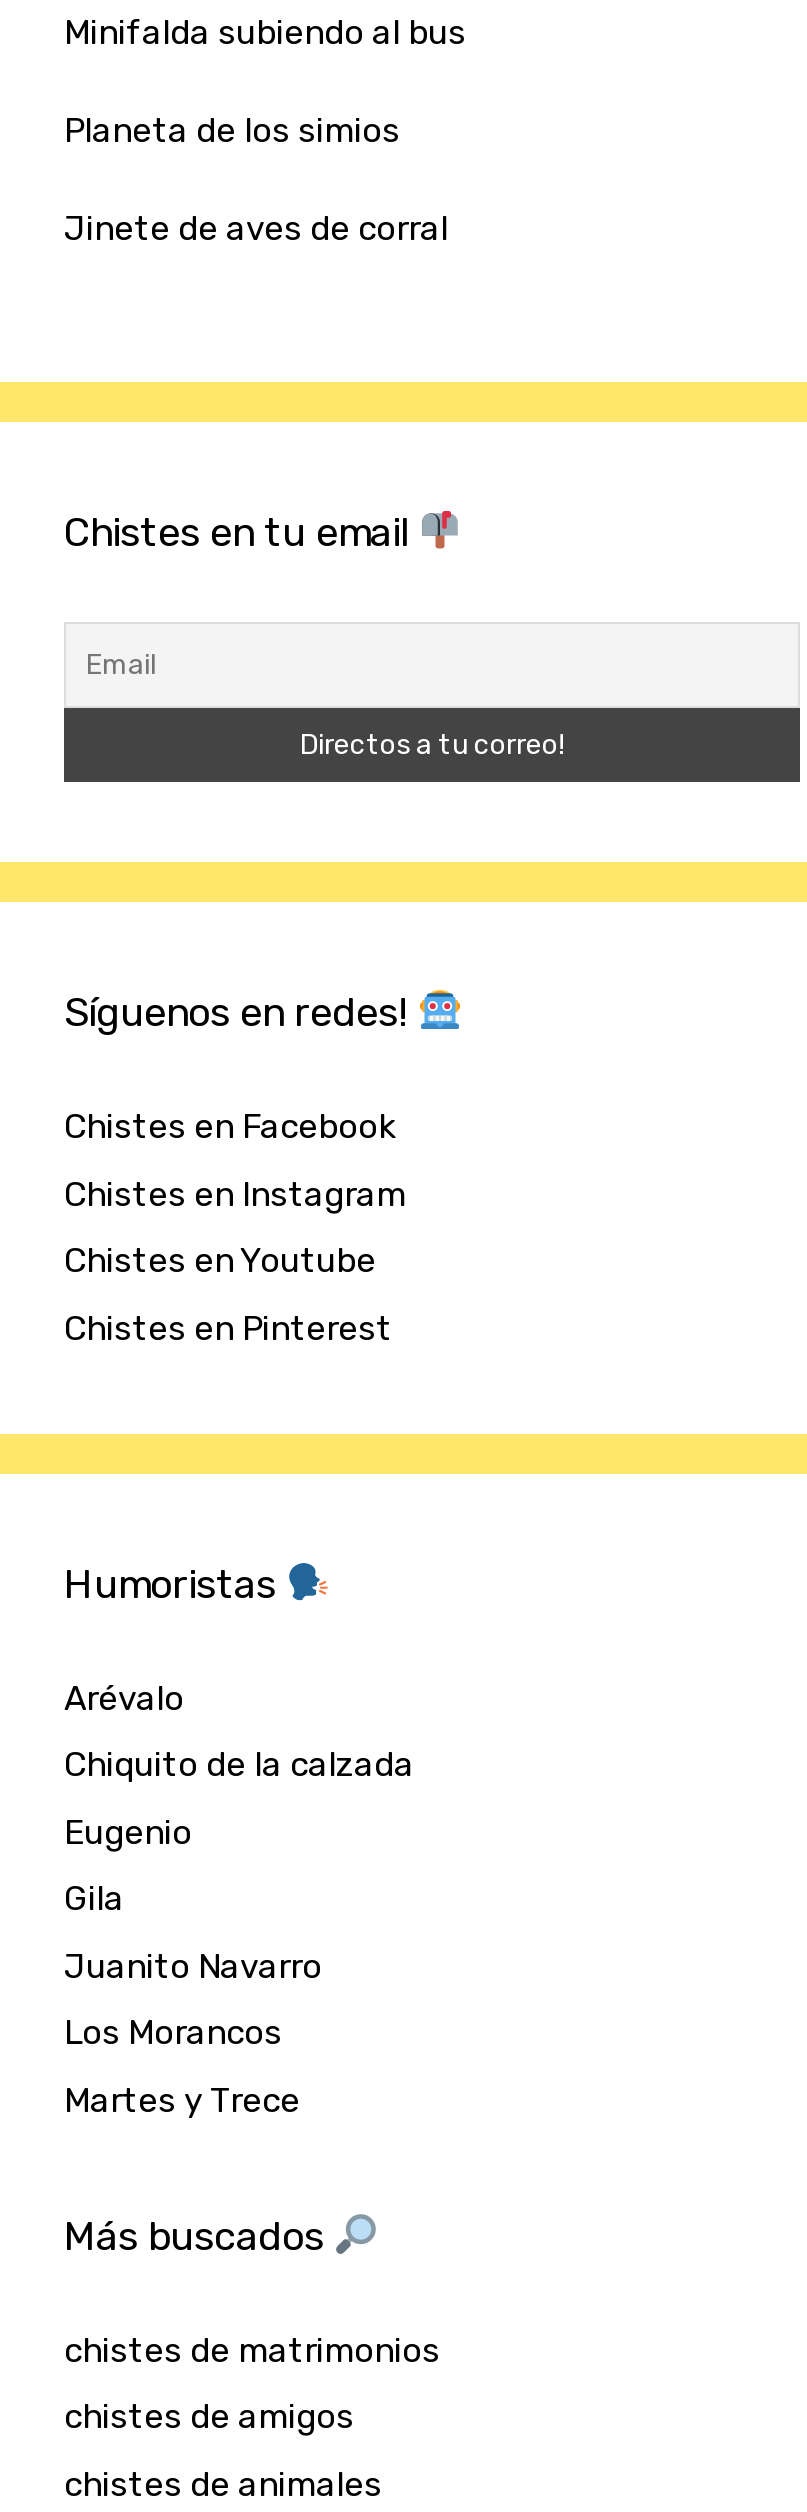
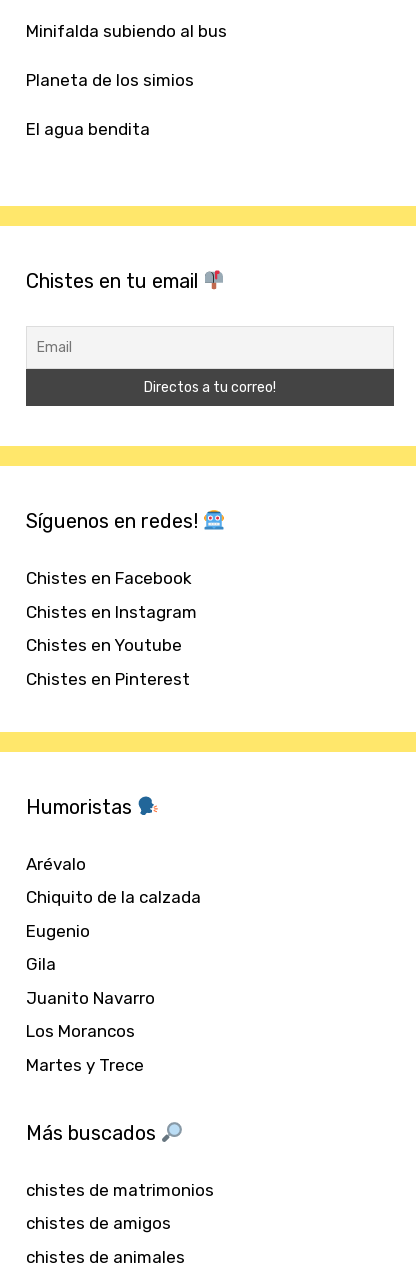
- Jinete de aves de corral
+ El agua bendita
